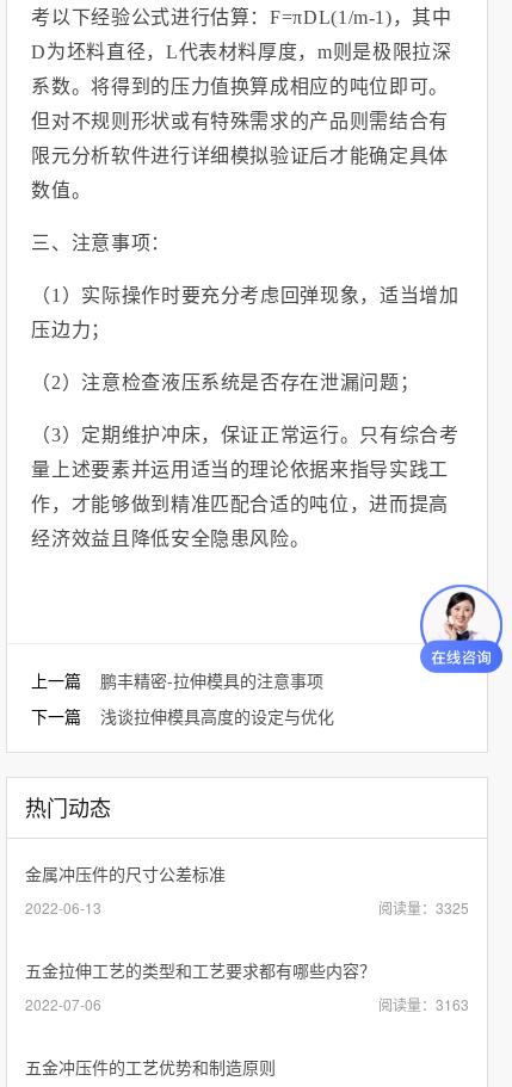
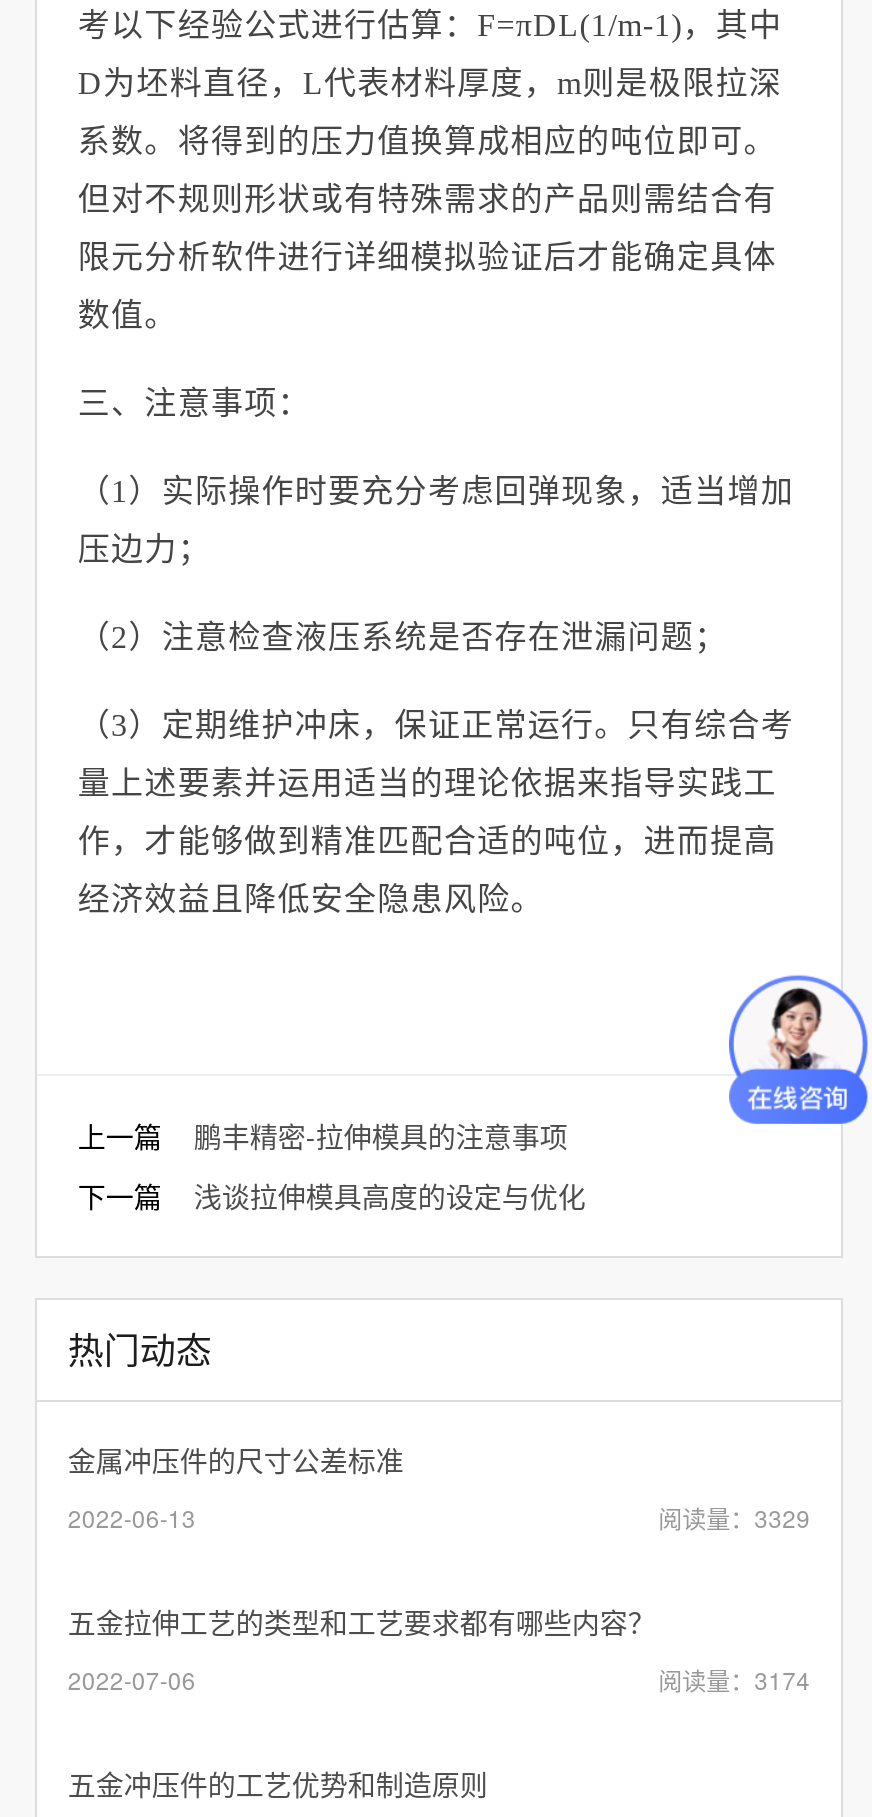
- 阅读量：3325
+ 阅读量：3329

- 阅读量：3163
+ 阅读量：3174
